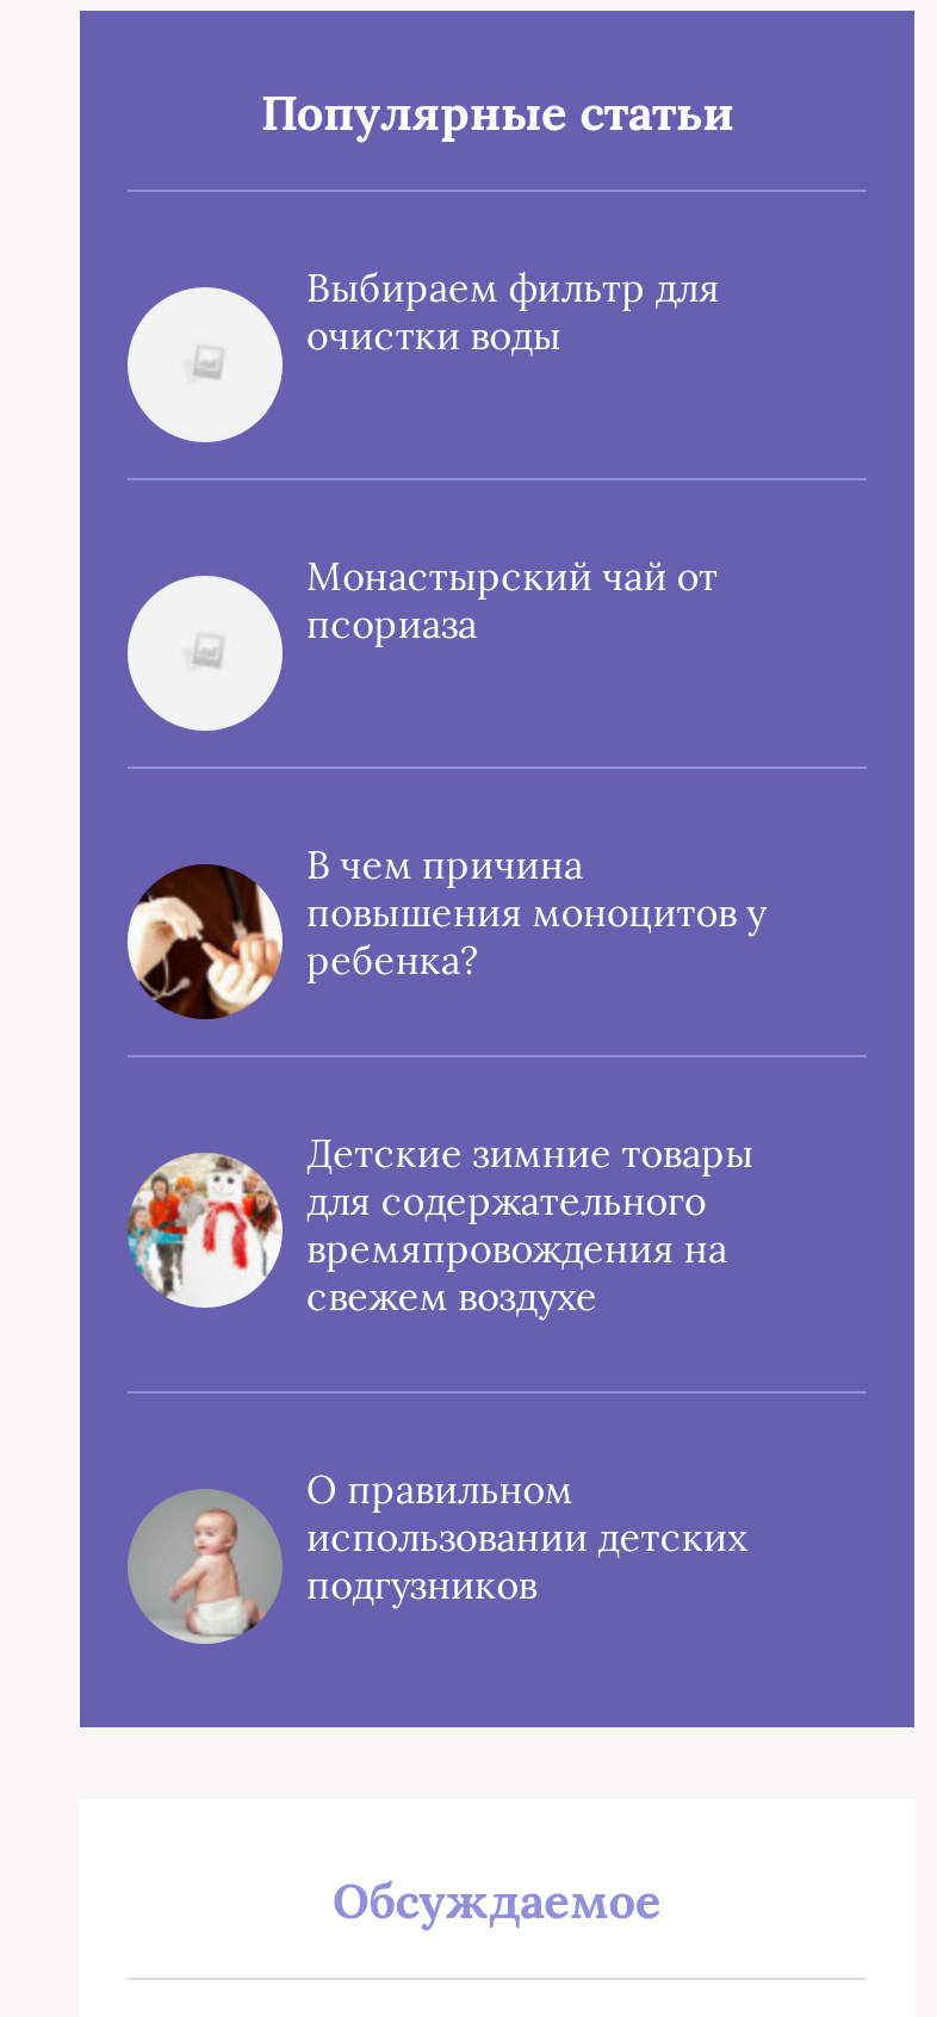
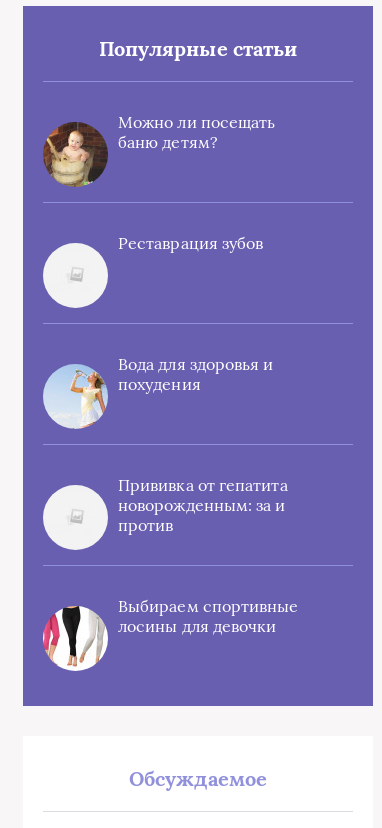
- [image]
- Выбираем фильтр для
- очистки воды
+ [image]
+ Можно ли посещать
+ баню детям?

- Монастырский чай от
- псориаза
+ Реставрация зубов

- [image]
- В чем причина
- повышения моноцитов у
- ребенка?
+ [image]
+ Вода для здоровья и
+ похудения

- [image]
- Детские зимние товары
- для содержательного
- времяпровождения на
- свежем воздухе
+ [image]
+ Прививка от гепатита
+ новорожденным: за и
+ против

- [image]
- О правильном
- использовании детских
- подгузников
+ [image]
+ Выбираем спортивные
+ лосины для девочки
